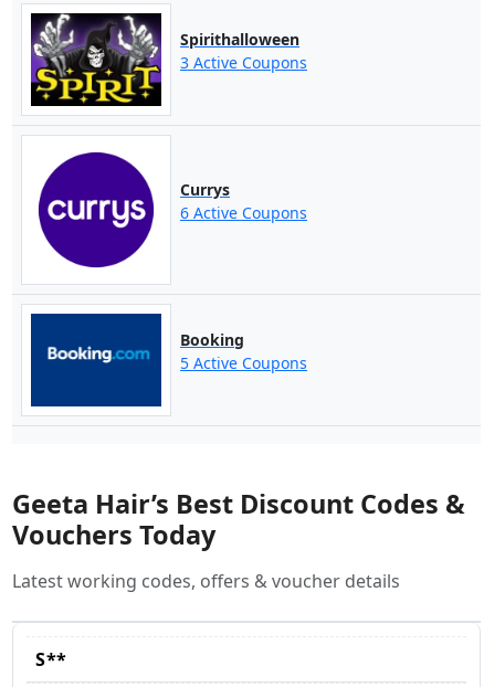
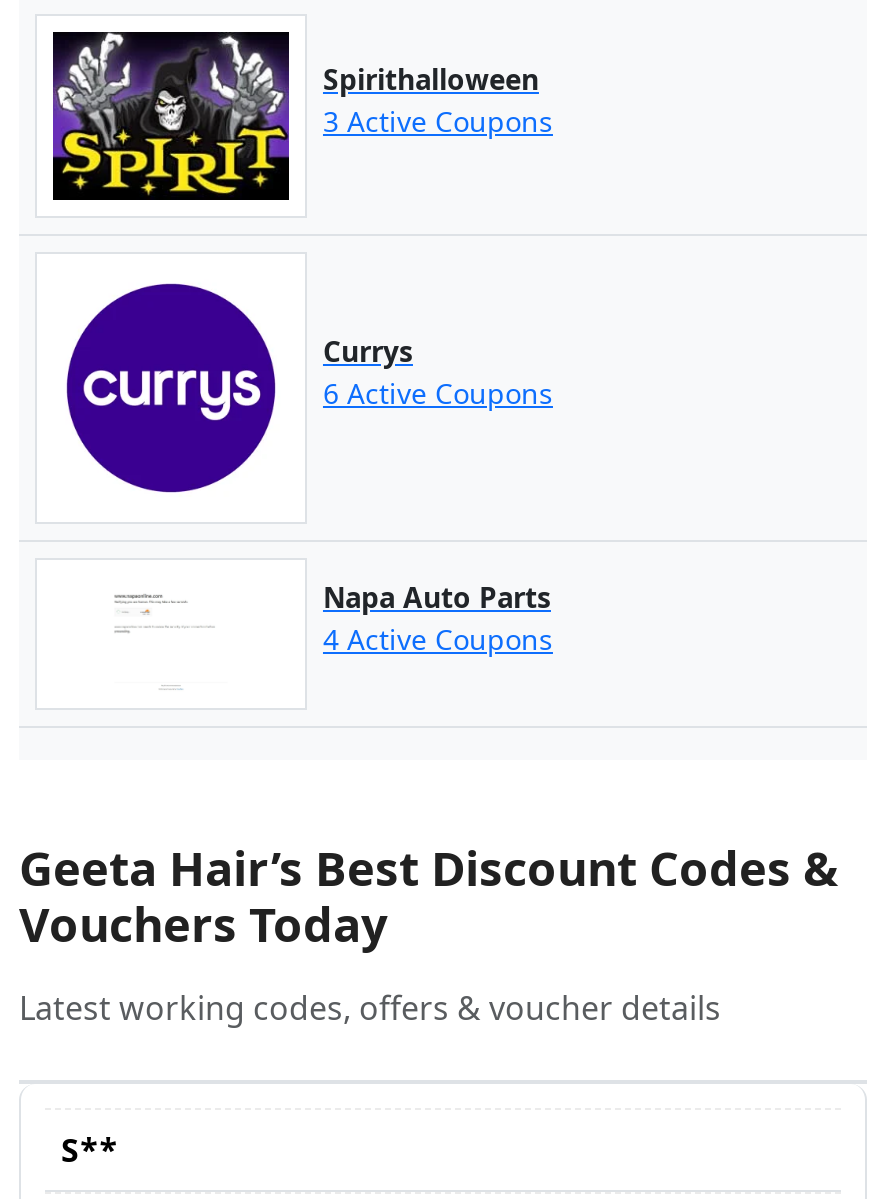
- [image]

- Booking
- 5 Active Coupons
+ Napa Auto Parts
+ 4 Active Coupons
